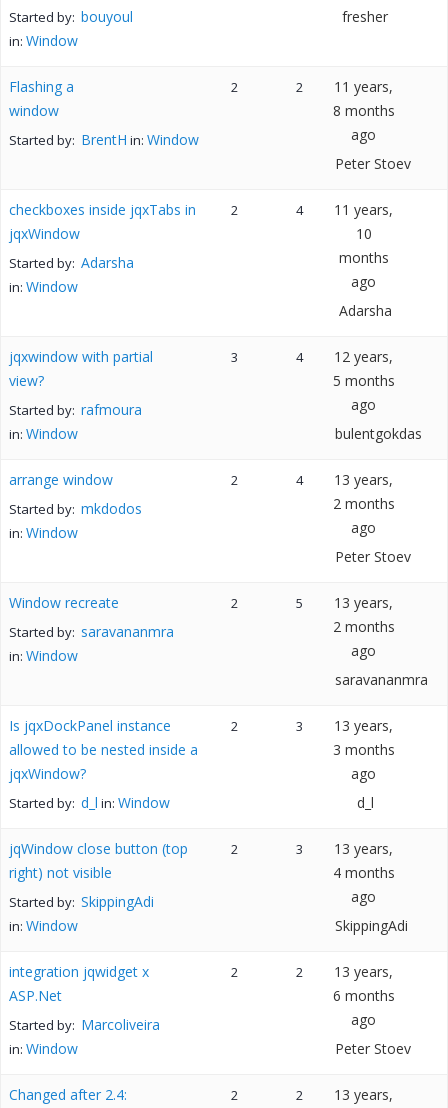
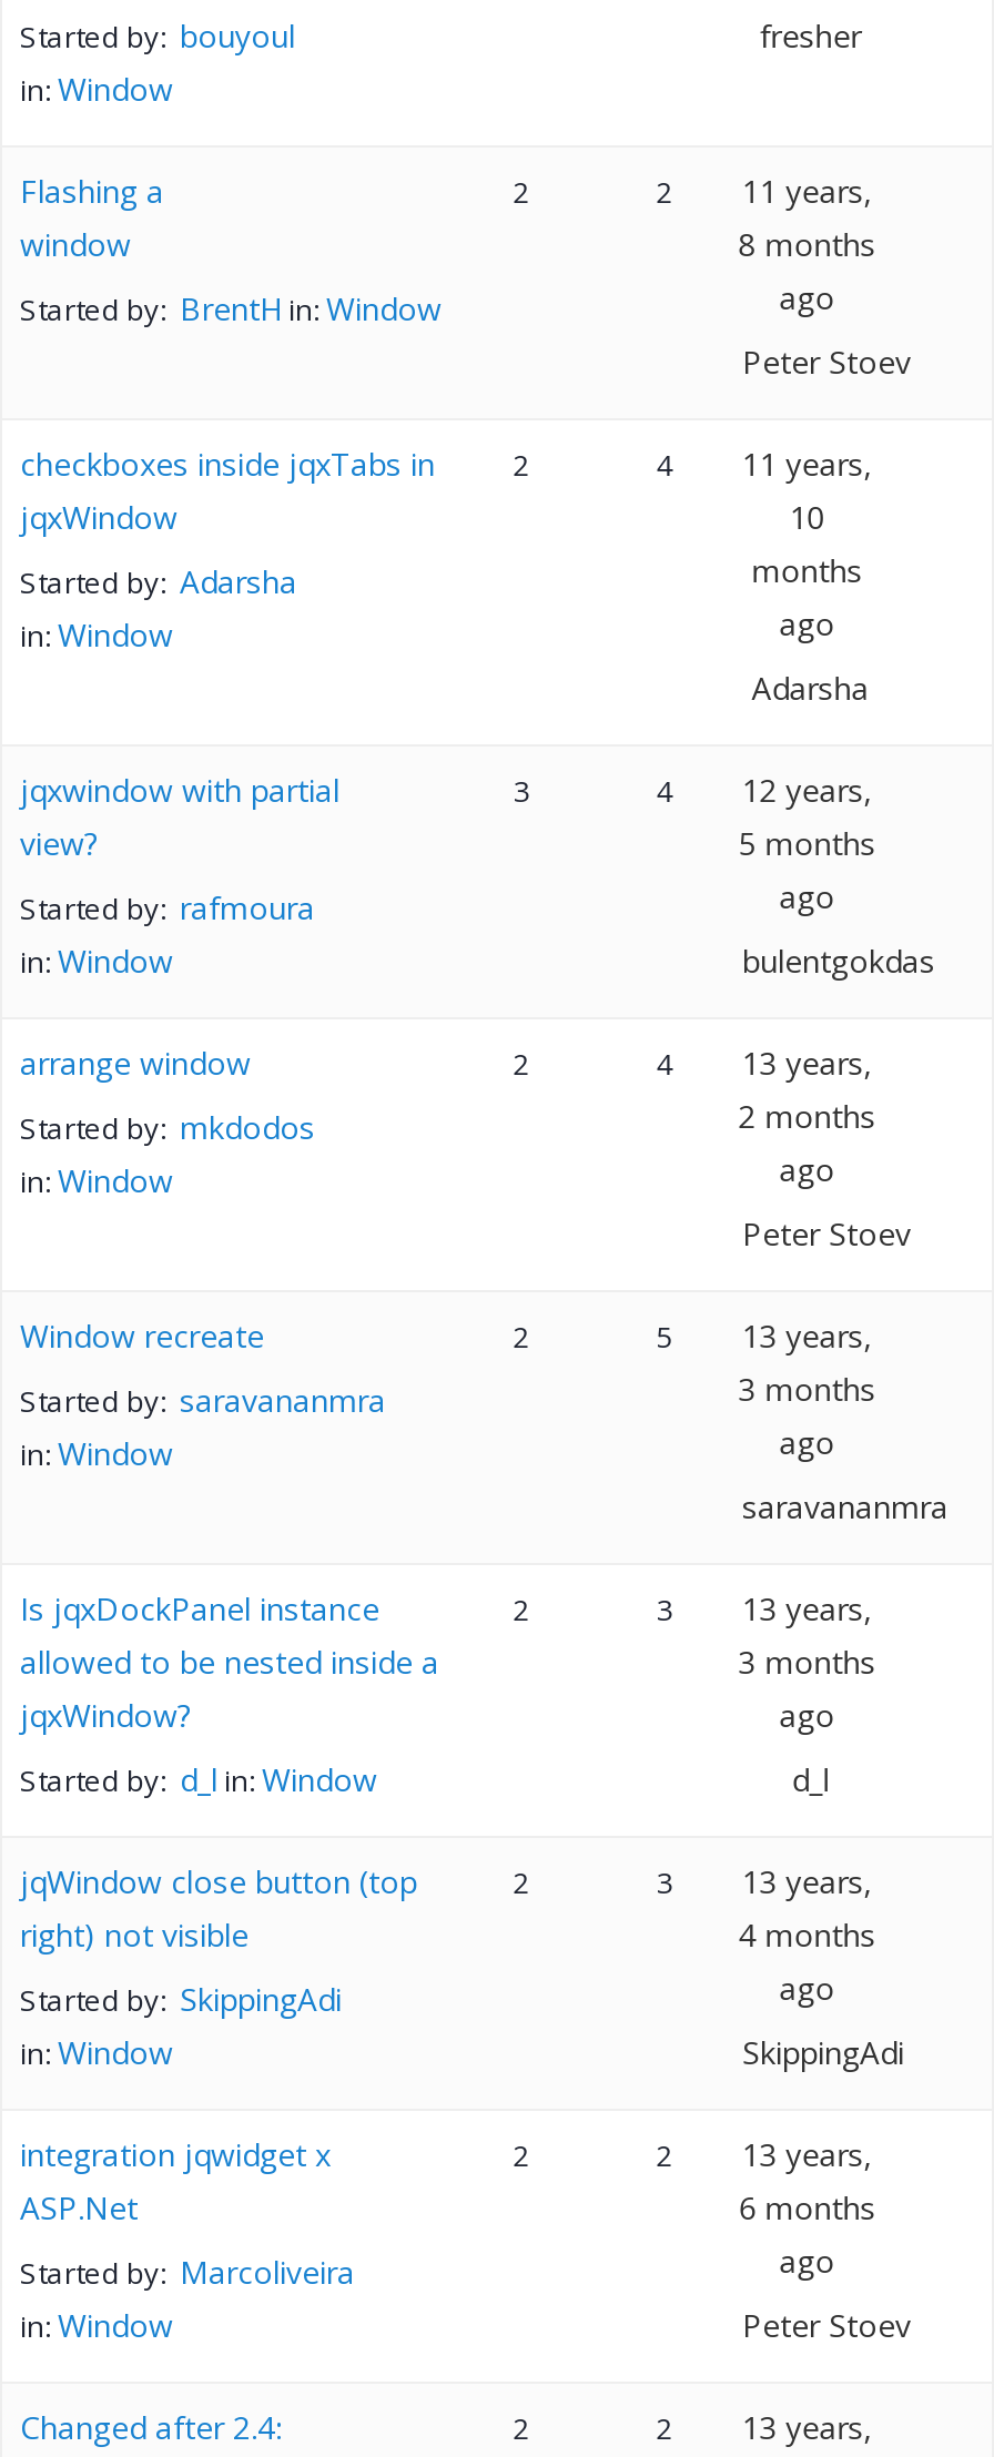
- 2 months
+ 3 months
